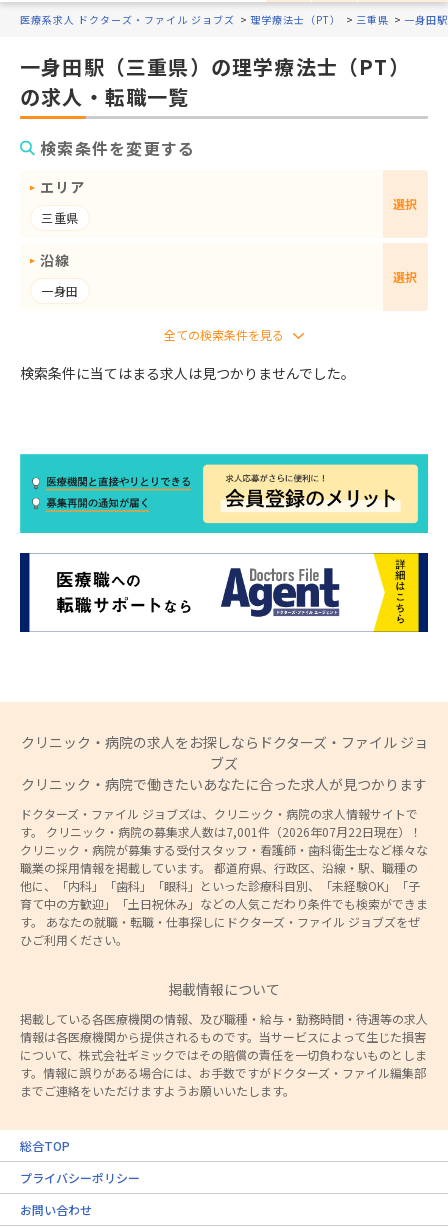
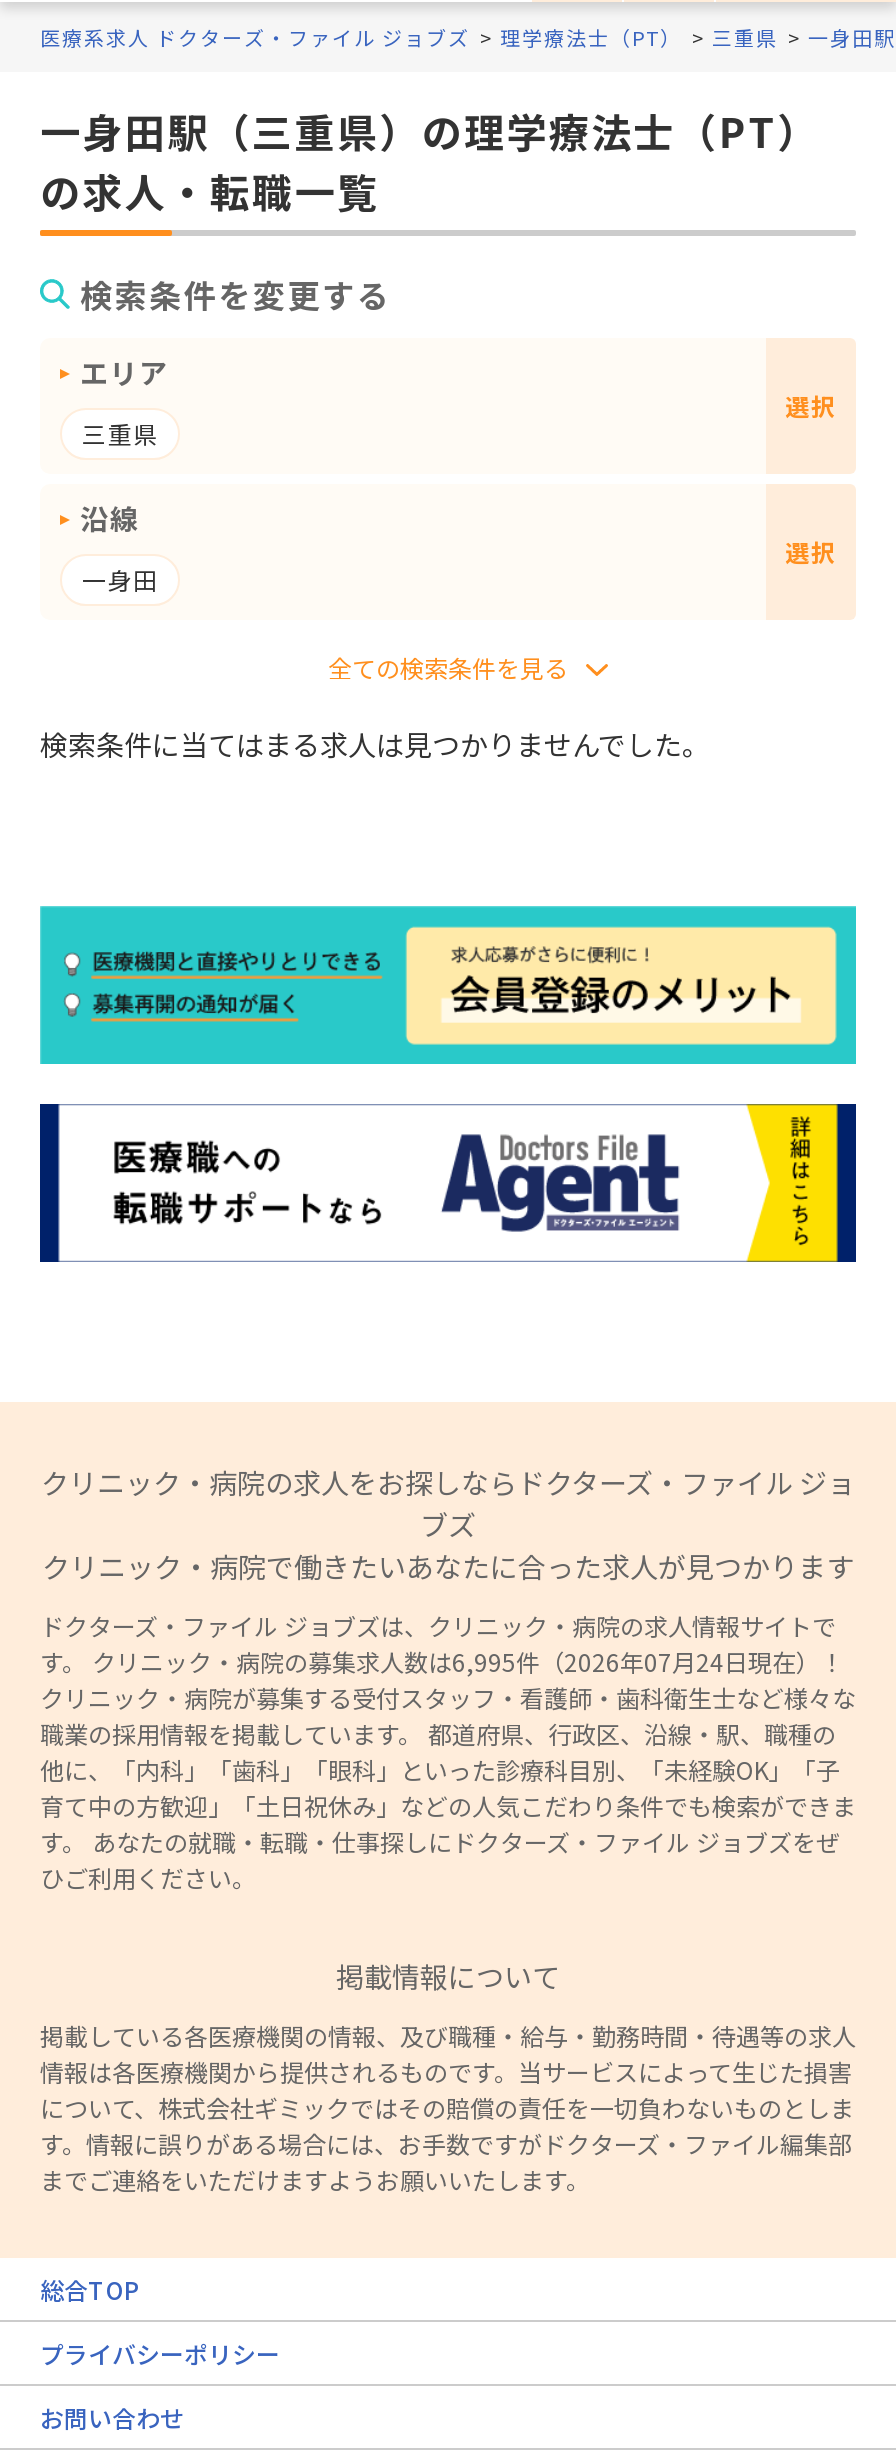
- す。 クリニック・病院の募集求人数は7,001件（2026年07月22日現在）！
+ す。 クリニック・病院の募集求人数は6,995件（2026年07月24日現在）！
